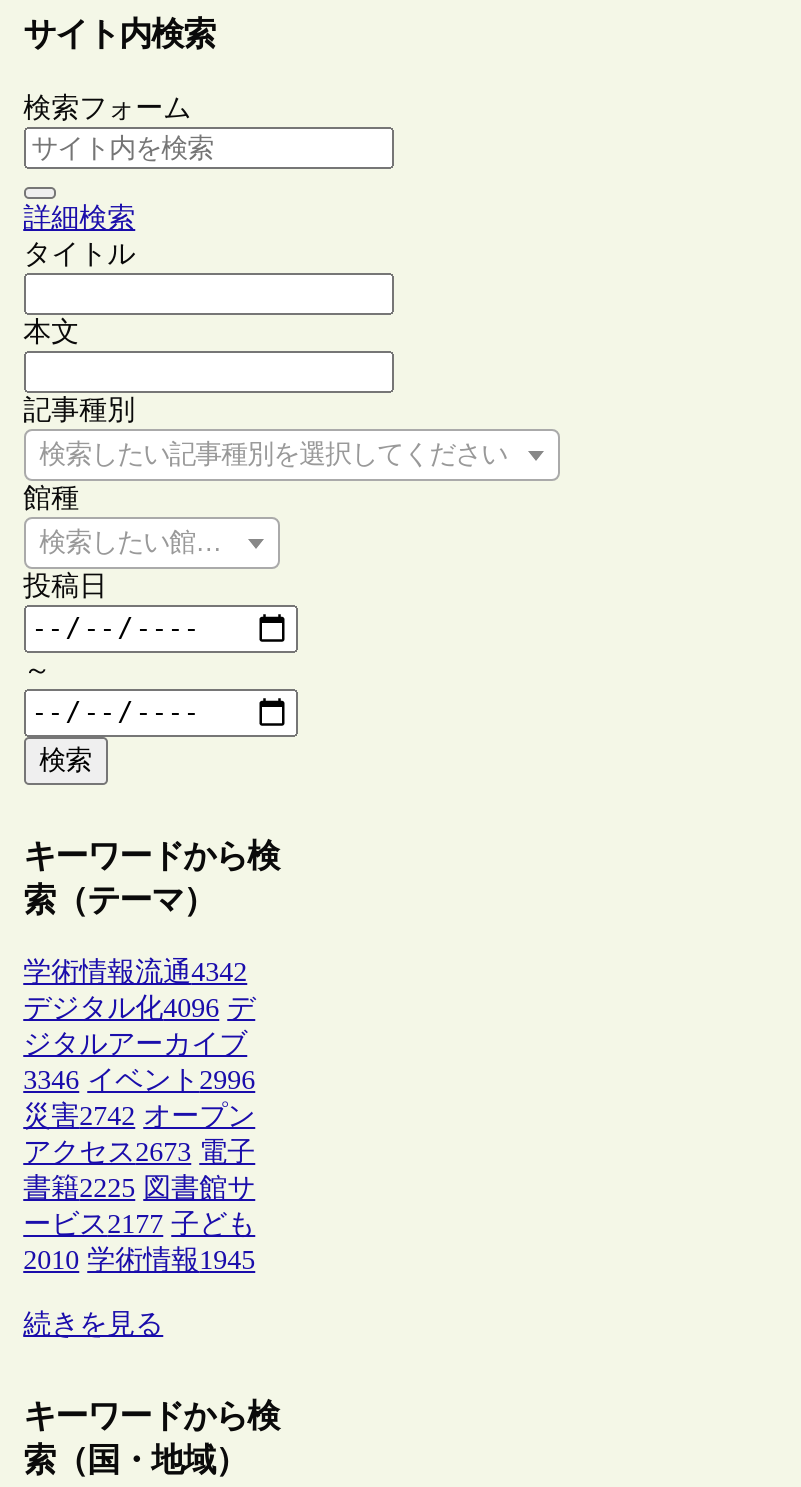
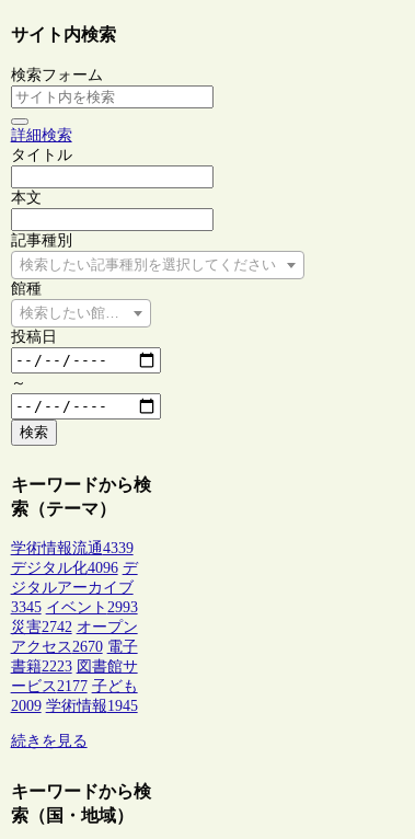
- 学術情報流通4342
+ 学術情報流通4339

- 3346 イベント2996
+ 3345 イベント2993

- アクセス2673 電子
+ アクセス2670 電子

- 書籍2225 図書館サ
+ 書籍2223 図書館サ

- 2010 学術情報1945
+ 2009 学術情報1945
